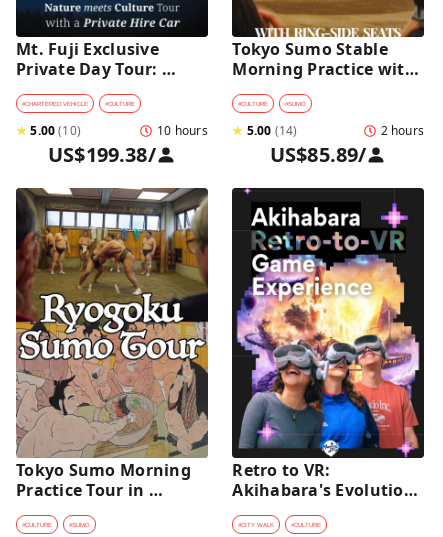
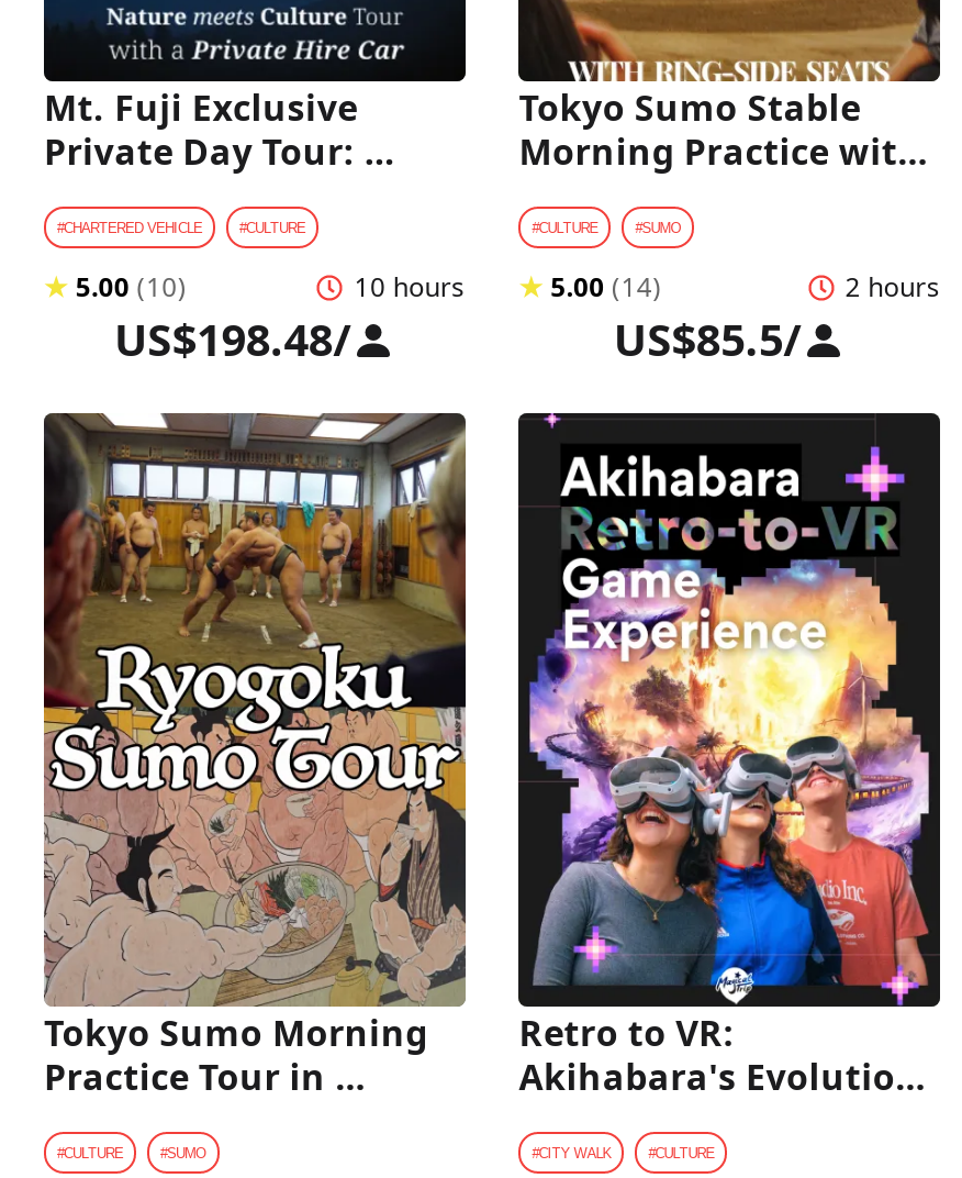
- US$199.38/
+ US$198.48/

- US$85.89/
+ US$85.5/
